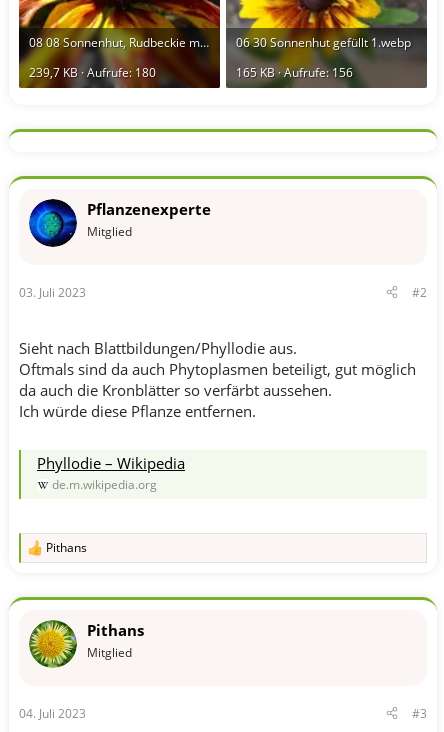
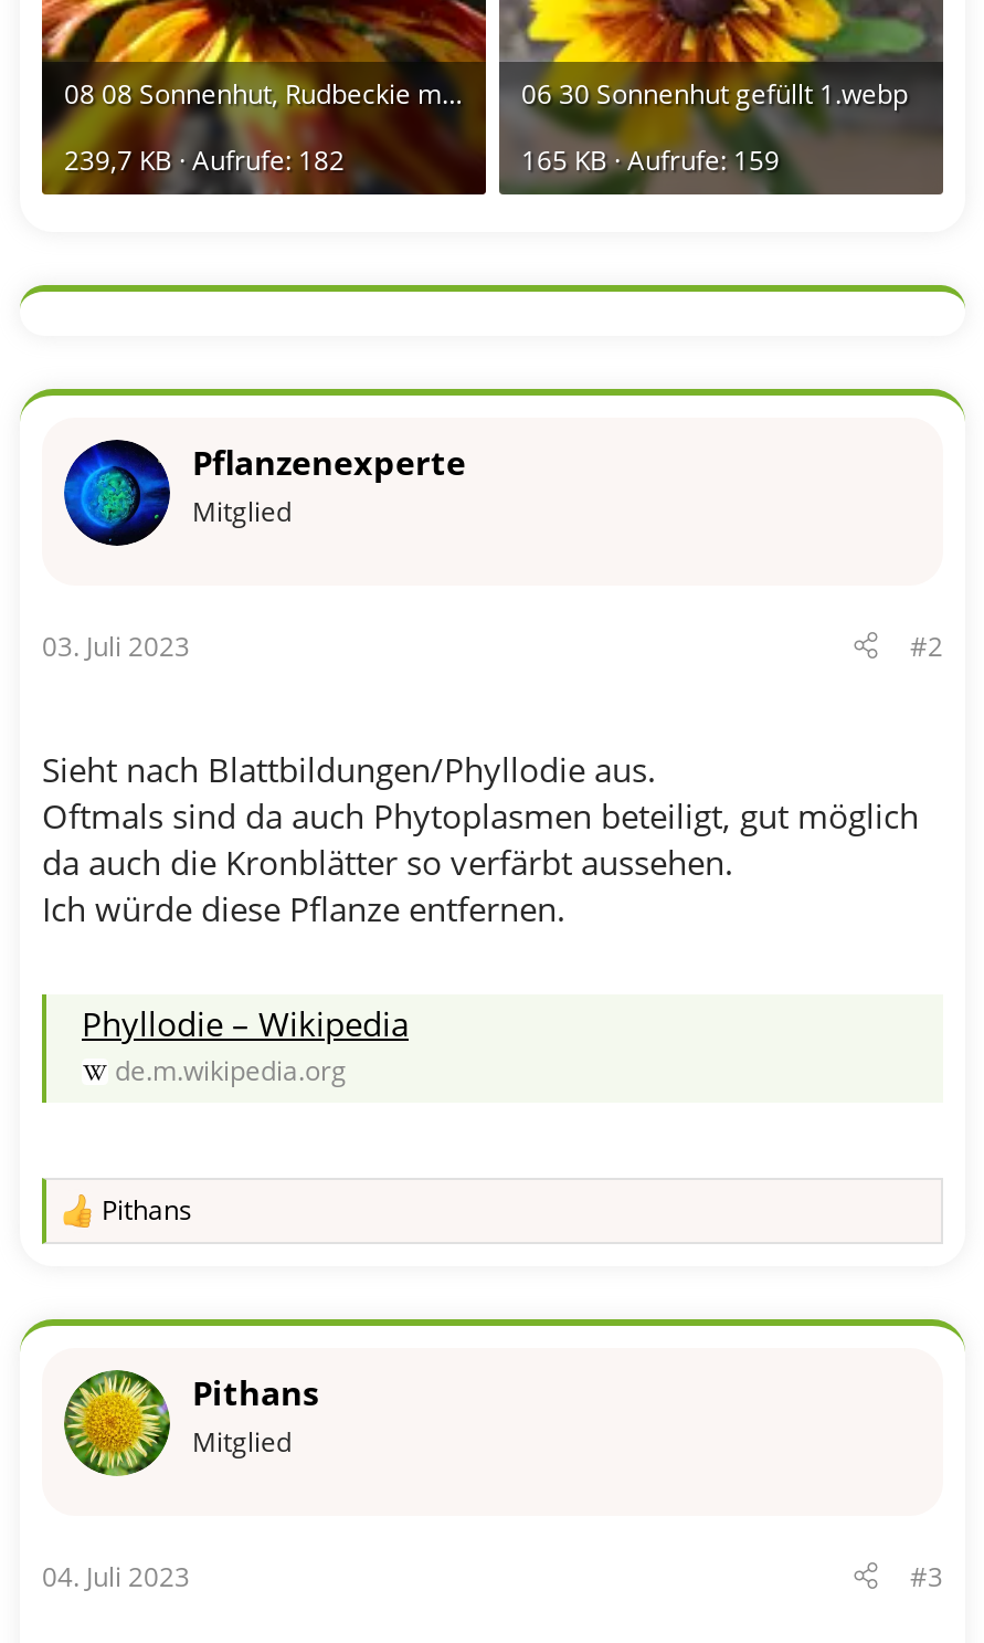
- 239,7 KB · Aufrufe: 180
+ 239,7 KB · Aufrufe: 182

- 165 KB · Aufrufe: 156
+ 165 KB · Aufrufe: 159
